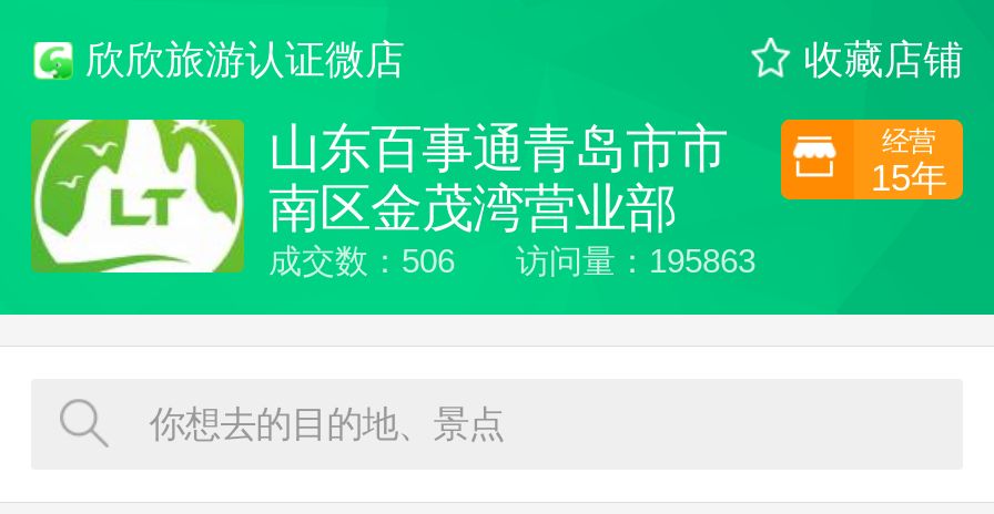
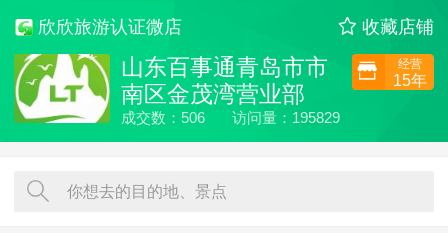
- 成交数：506 访问量：195863
+ 成交数：506 访问量：195829
